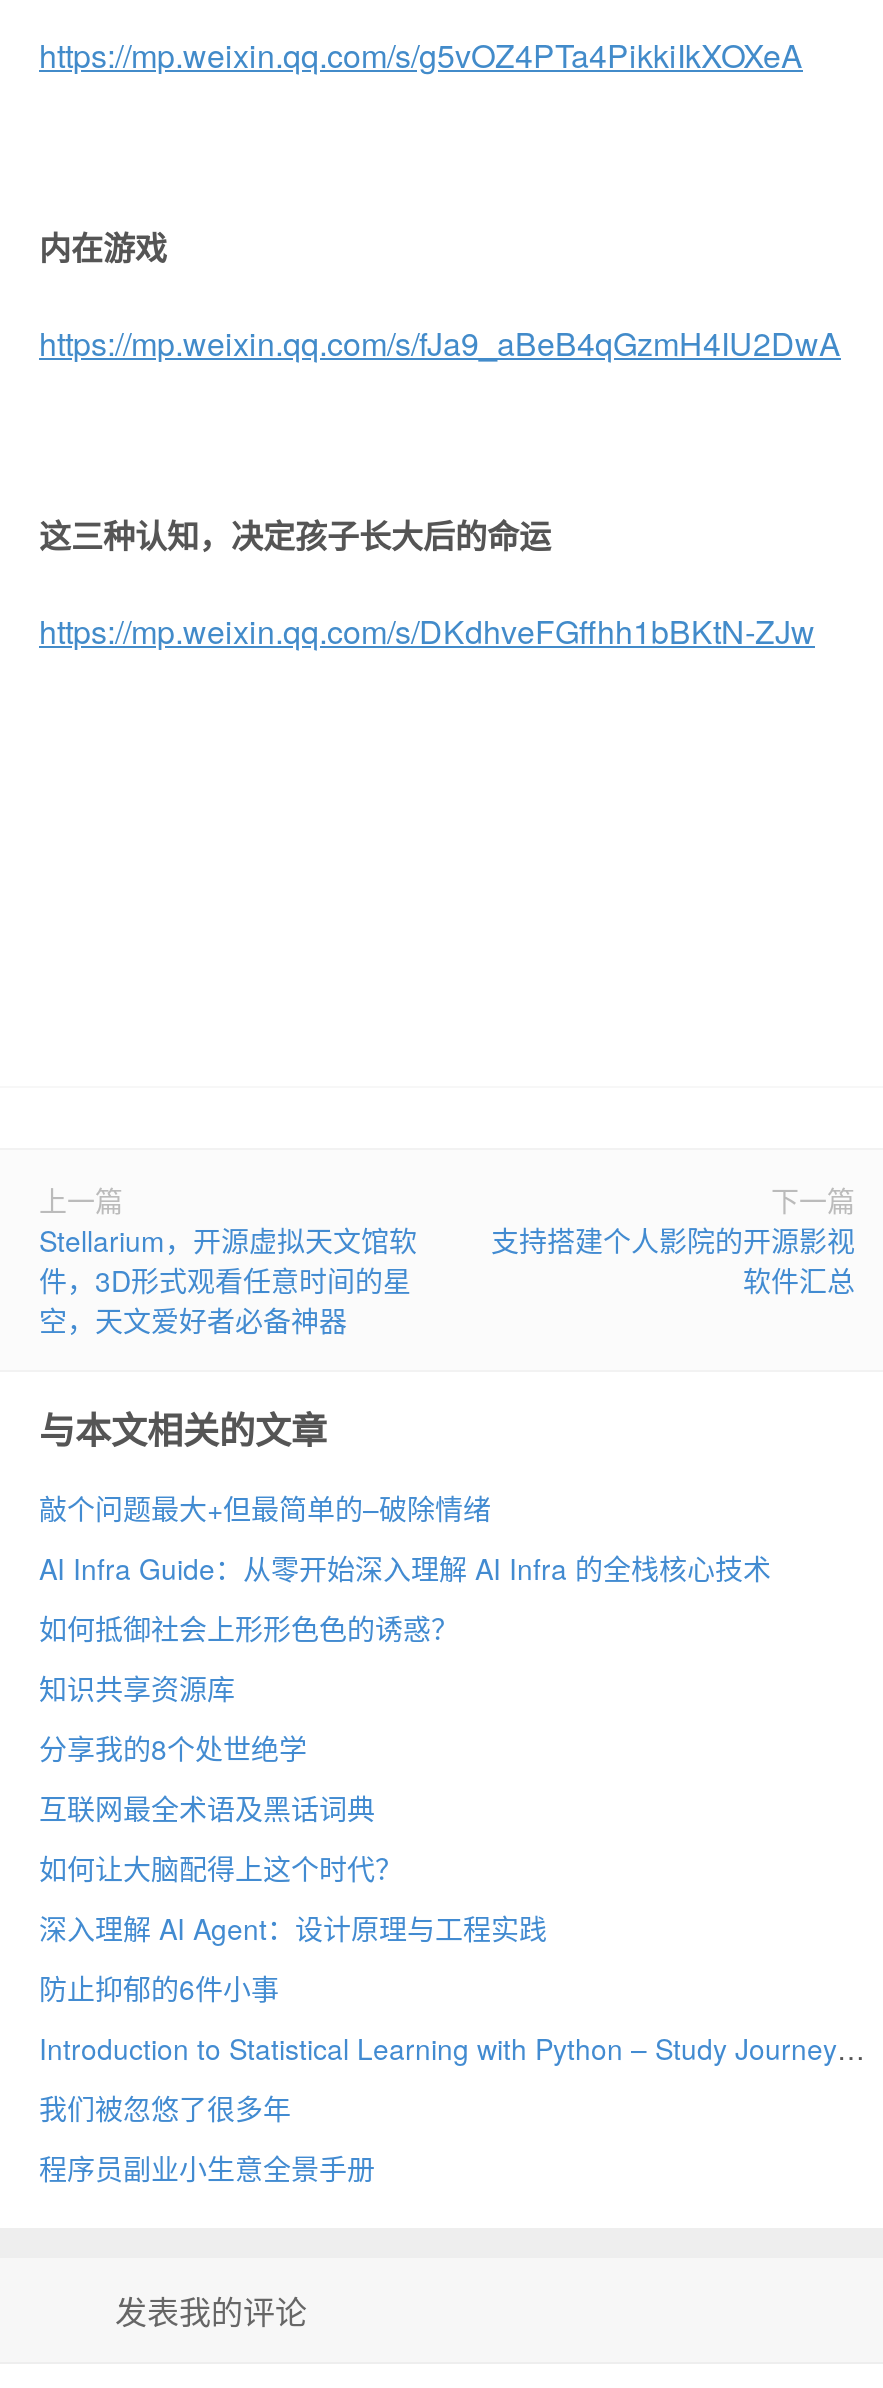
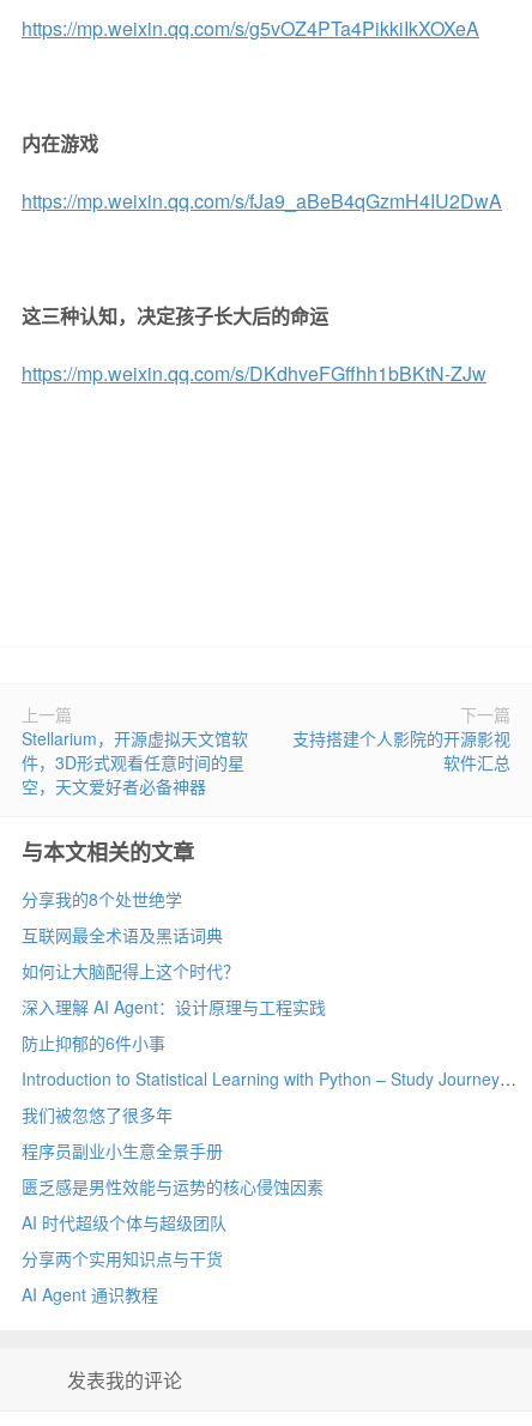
- 敲个问题最大+但最简单的–破除情绪
- AI Infra Guide：从零开始深入理解 AI Infra 的全栈核心技术
- 如何抵御社会上形形色色的诱惑？
- 知识共享资源库

moved up: 分享我的8个处世绝学 | 互联网最全术语及黑话词典 | 如何让大脑配得上这个时代？ | 深入理解 AI Agent：设计原理与工程实践 | 防止抑郁的6件小事 | 我们被忽悠了很多年 | 程序员副业小生意全景手册

+ 匮乏感是男性效能与运势的核心侵蚀因素
+ AI 时代超级个体与超级团队
+ 分享两个实用知识点与干货
+ AI Agent 通识教程
